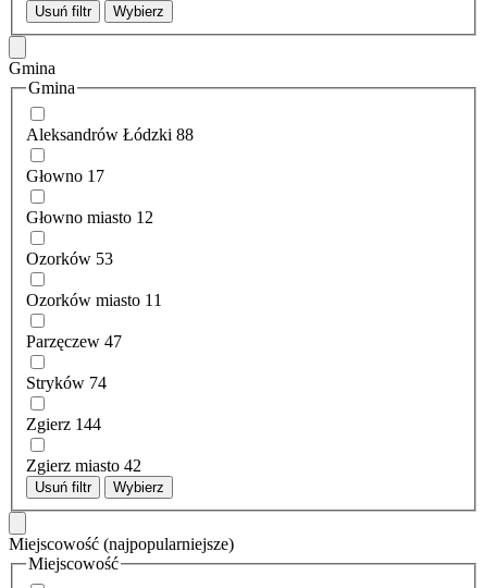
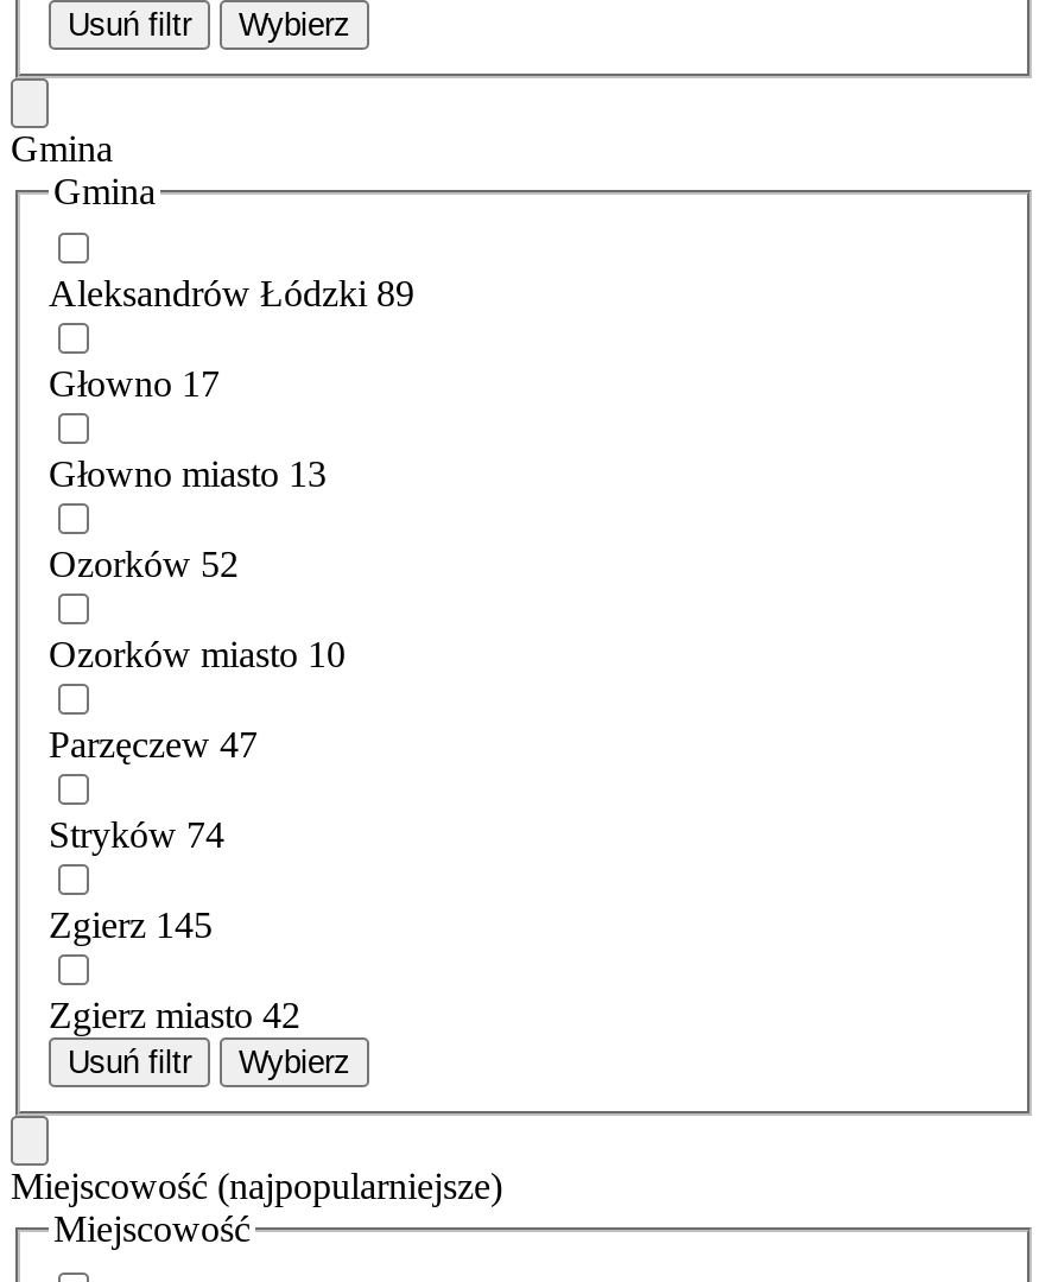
- Aleksandrów Łódzki 88
+ Aleksandrów Łódzki 89

- Głowno miasto 12
+ Głowno miasto 13

- Ozorków 53
+ Ozorków 52

- Ozorków miasto 11
+ Ozorków miasto 10

- Zgierz 144
+ Zgierz 145
